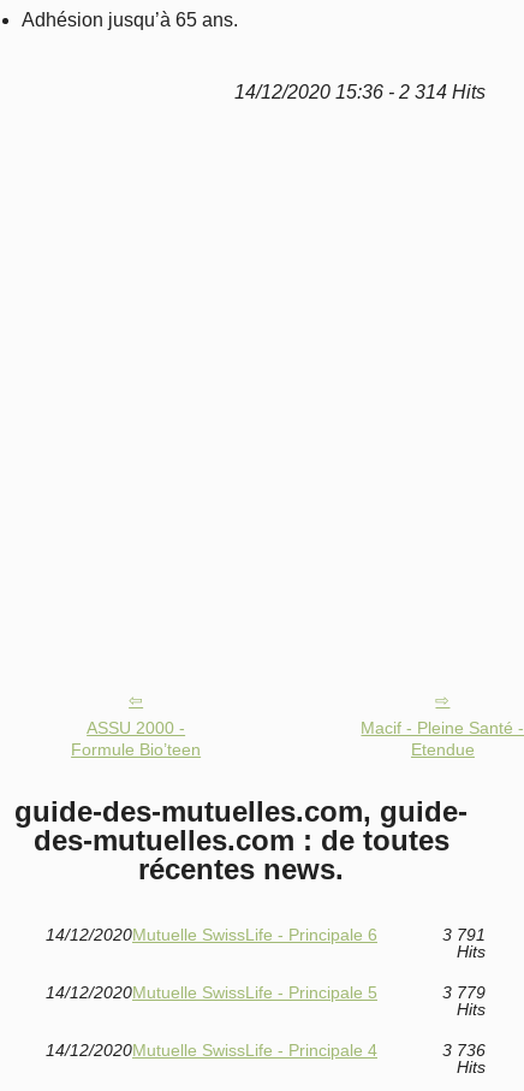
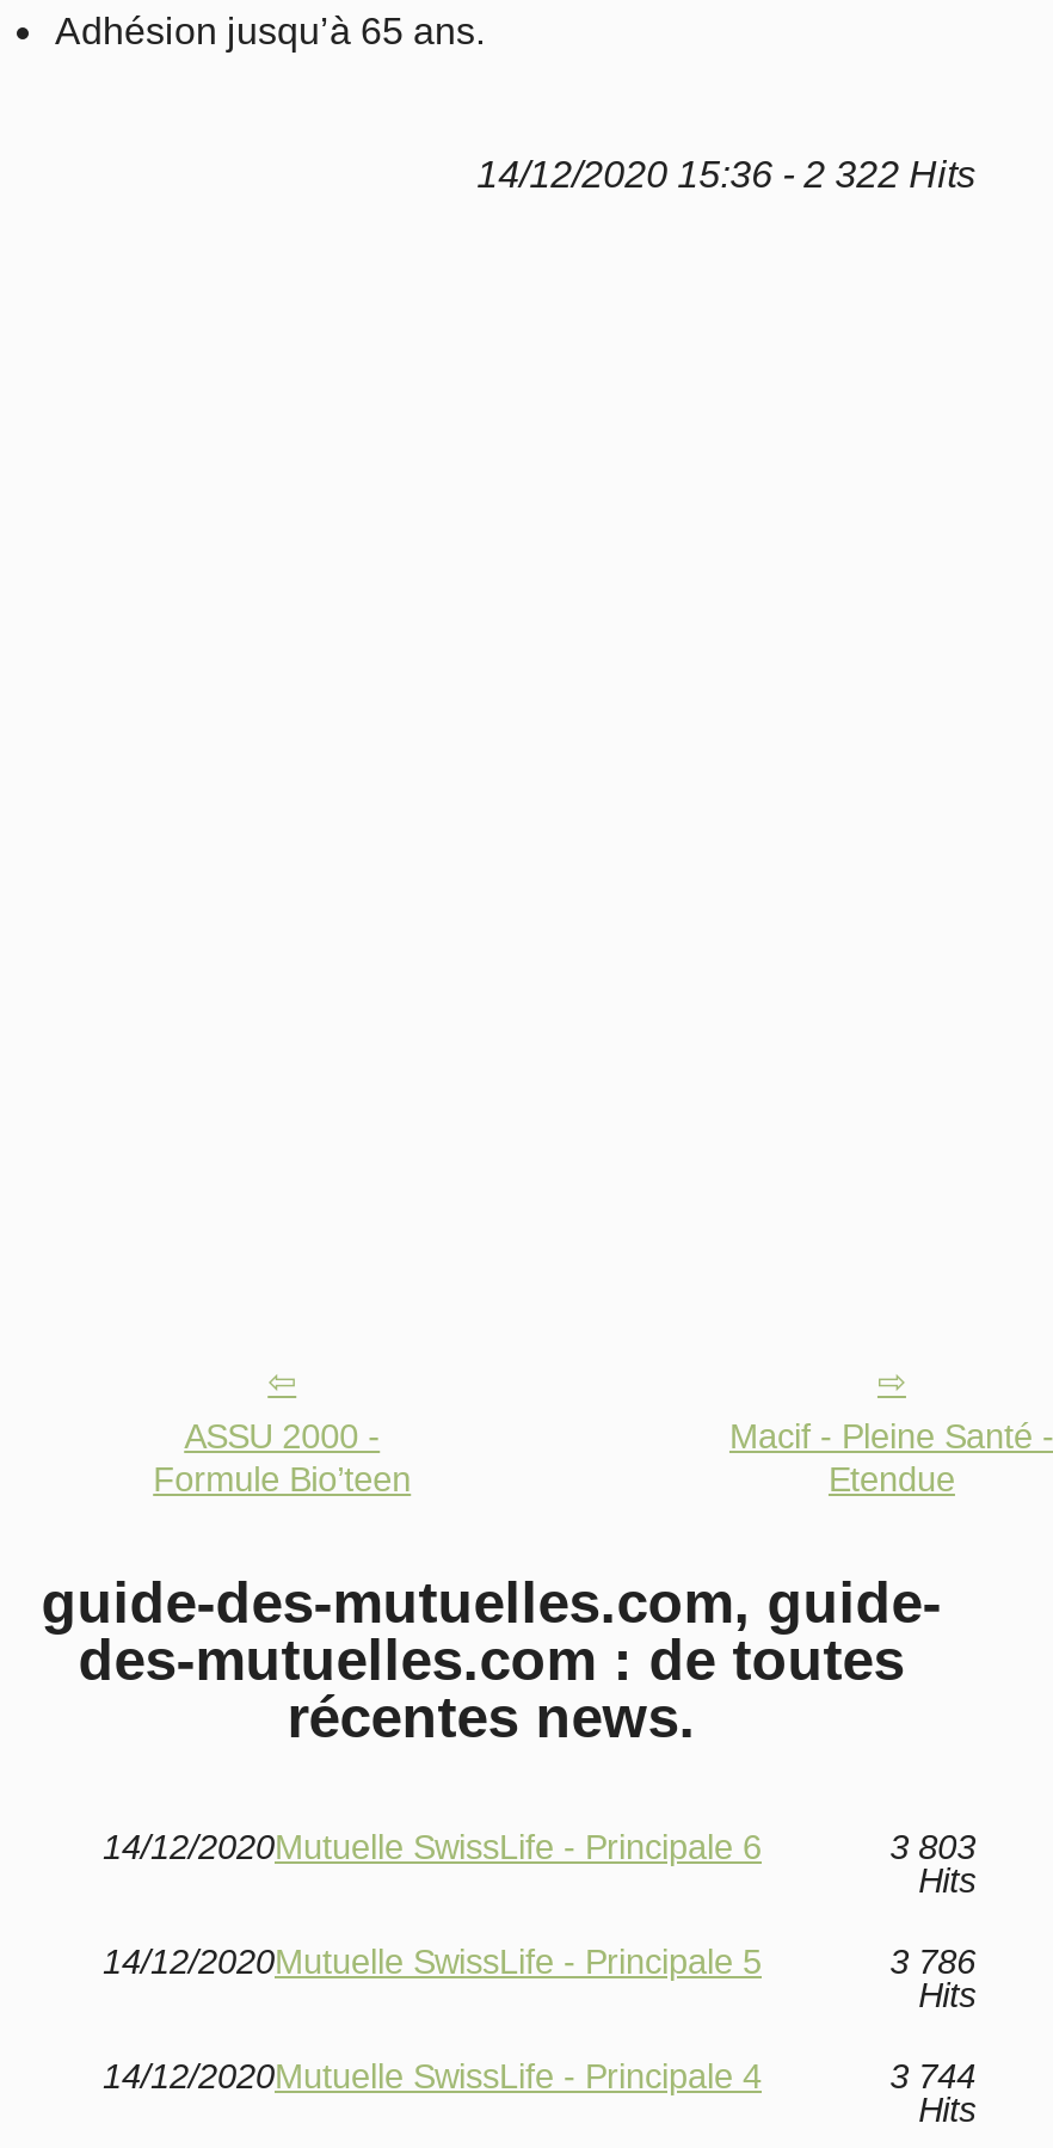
- 14/12/2020 15:36 - 2 314 Hits
+ 14/12/2020 15:36 - 2 322 Hits

- 3 791
+ 3 803

- 3 779
+ 3 786

- 3 736
+ 3 744
